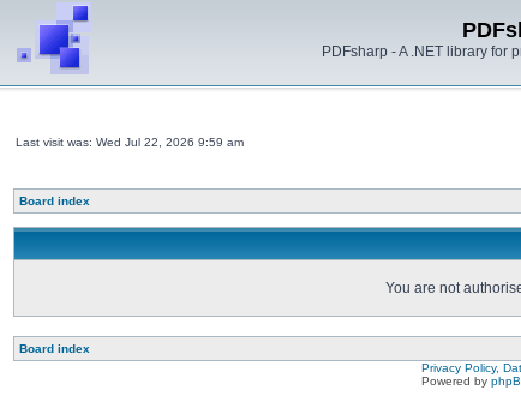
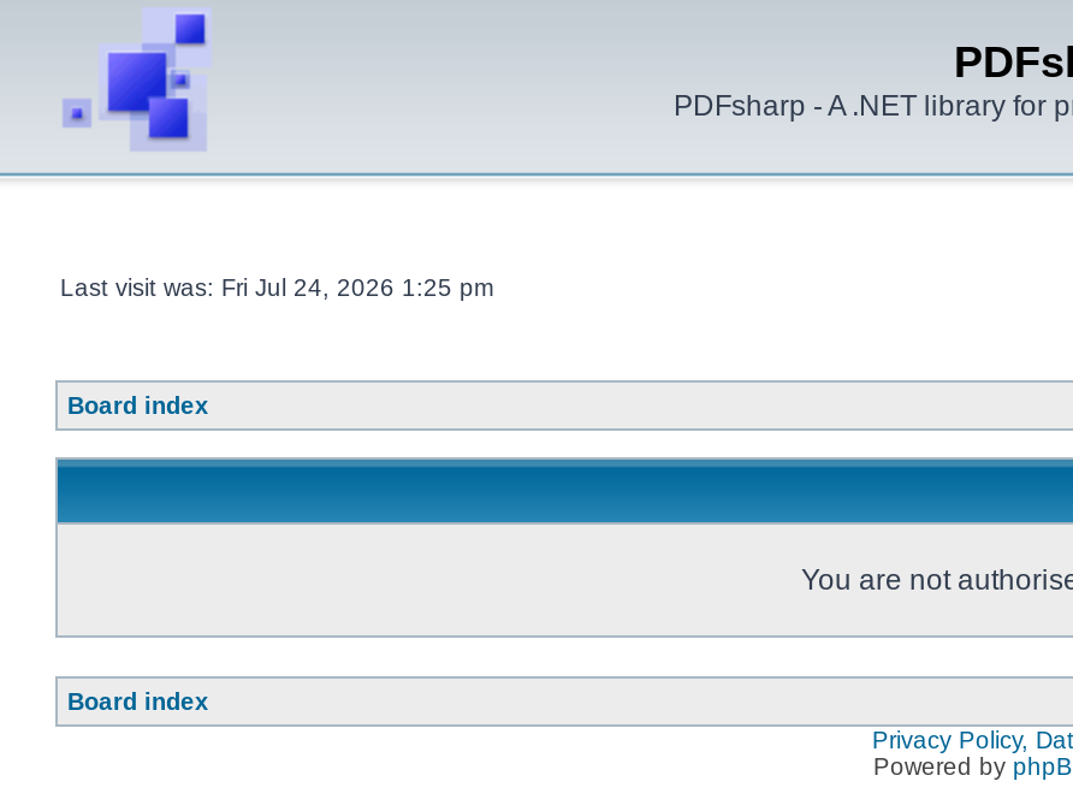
- Last visit was: Wed Jul 22, 2026 9:59 am
+ Last visit was: Fri Jul 24, 2026 1:25 pm
